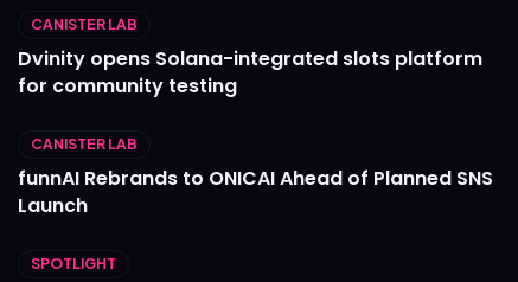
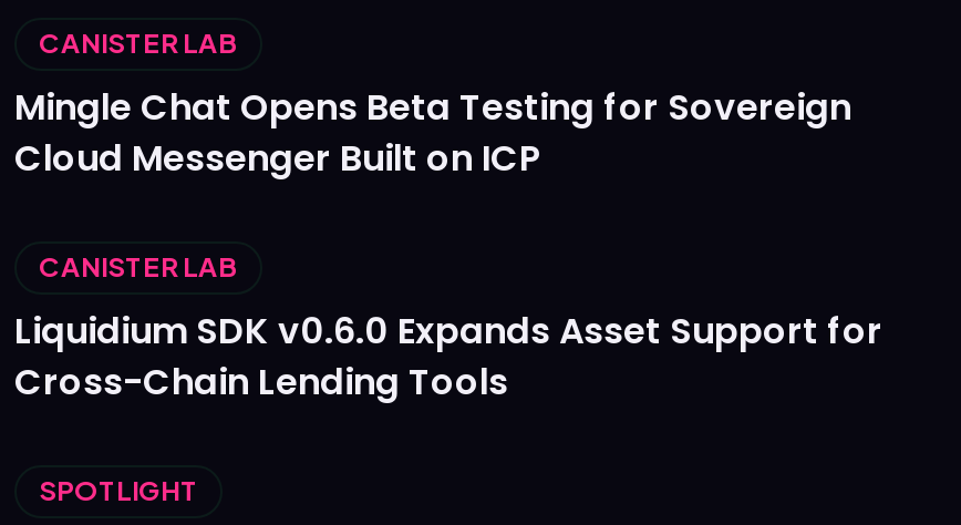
- Dvinity opens Solana-integrated slots platform
- for community testing
+ Mingle Chat Opens Beta Testing for Sovereign
+ Cloud Messenger Built on ICP

- funnAI Rebrands to ONICAI Ahead of Planned SNS
- Launch
+ Liquidium SDK v0.6.0 Expands Asset Support for
+ Cross-Chain Lending Tools
